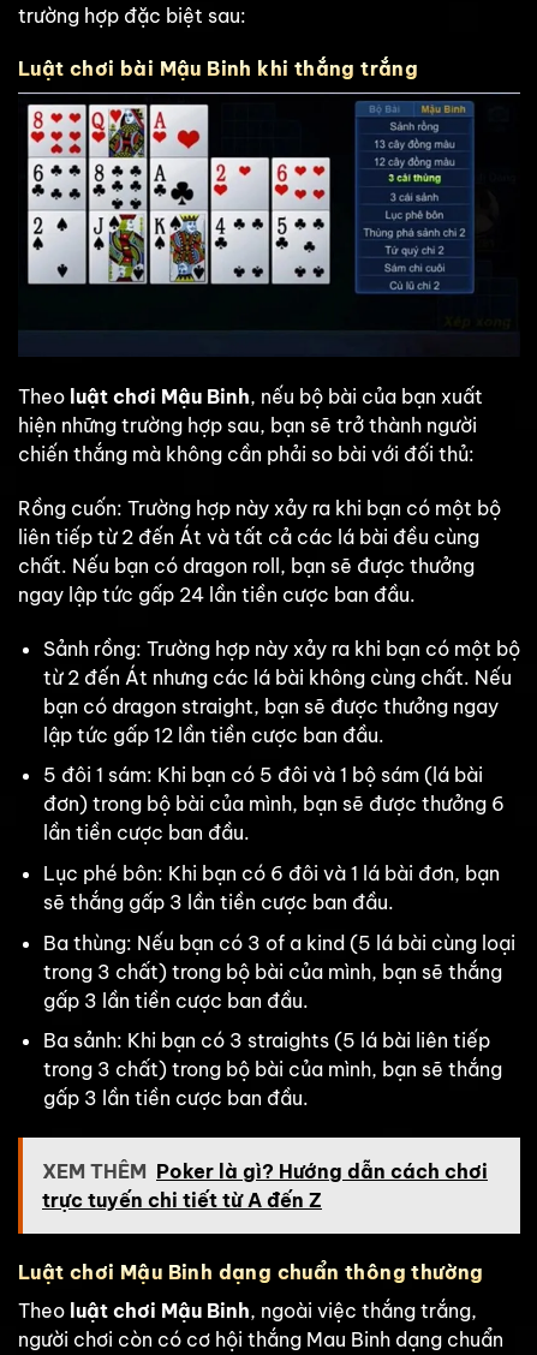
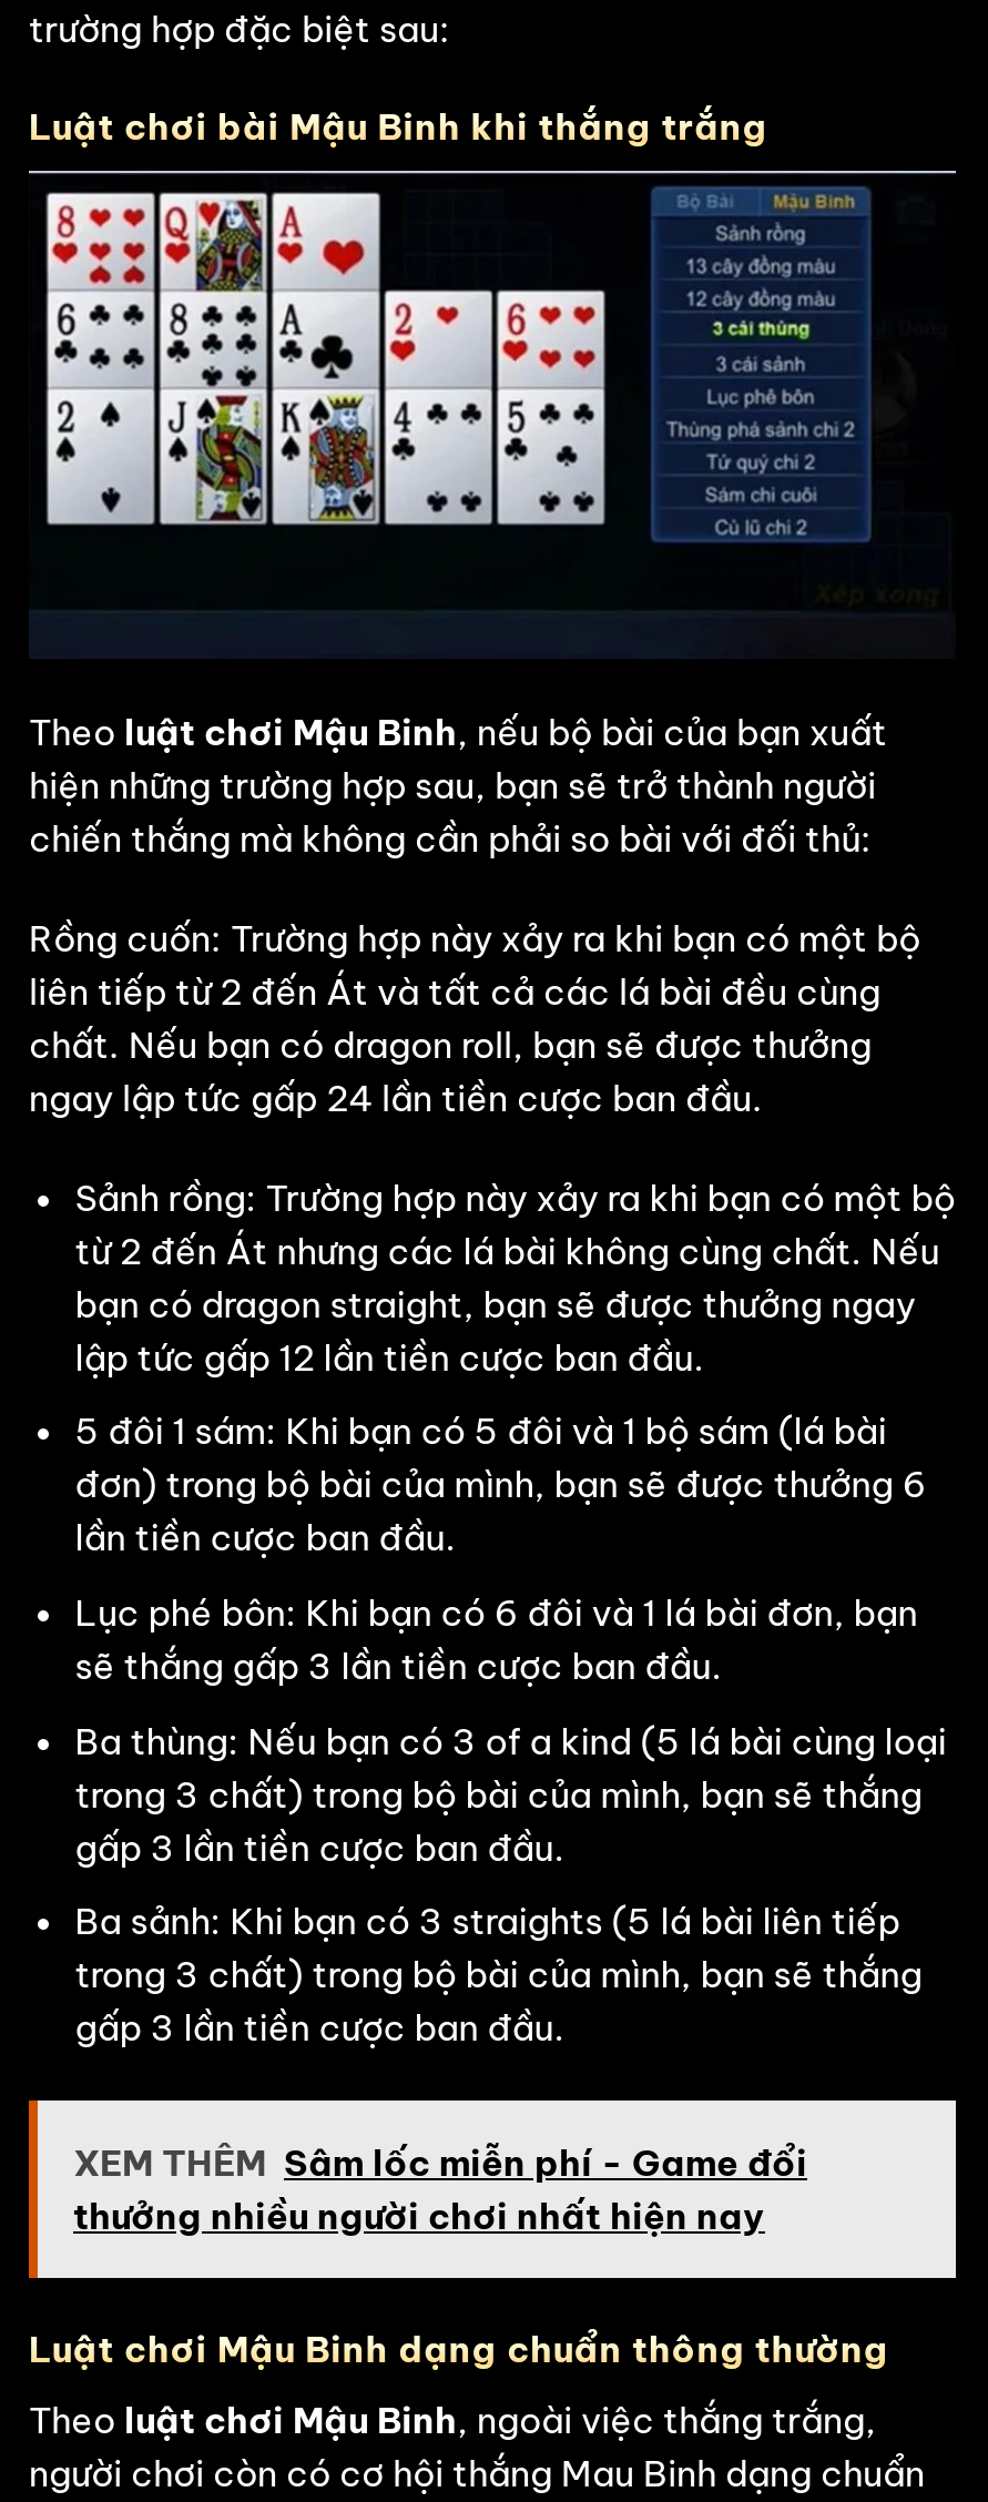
- XEM THÊM Poker là gì? Hướng dẫn cách chơi
- trực tuyến chi tiết từ A đến Z
+ XEM THÊM Sâm lốc miễn phí - Game đổi
+ thưởng nhiều người chơi nhất hiện nay
